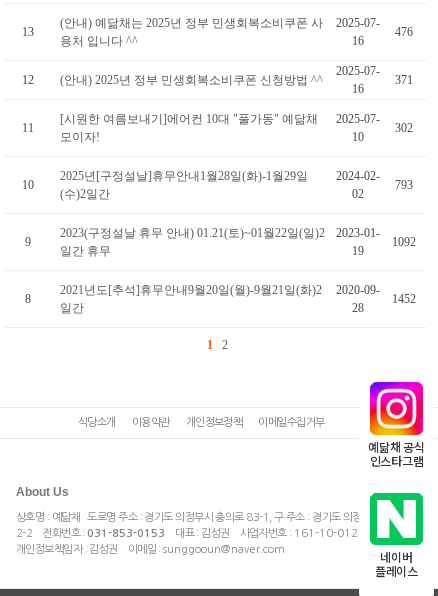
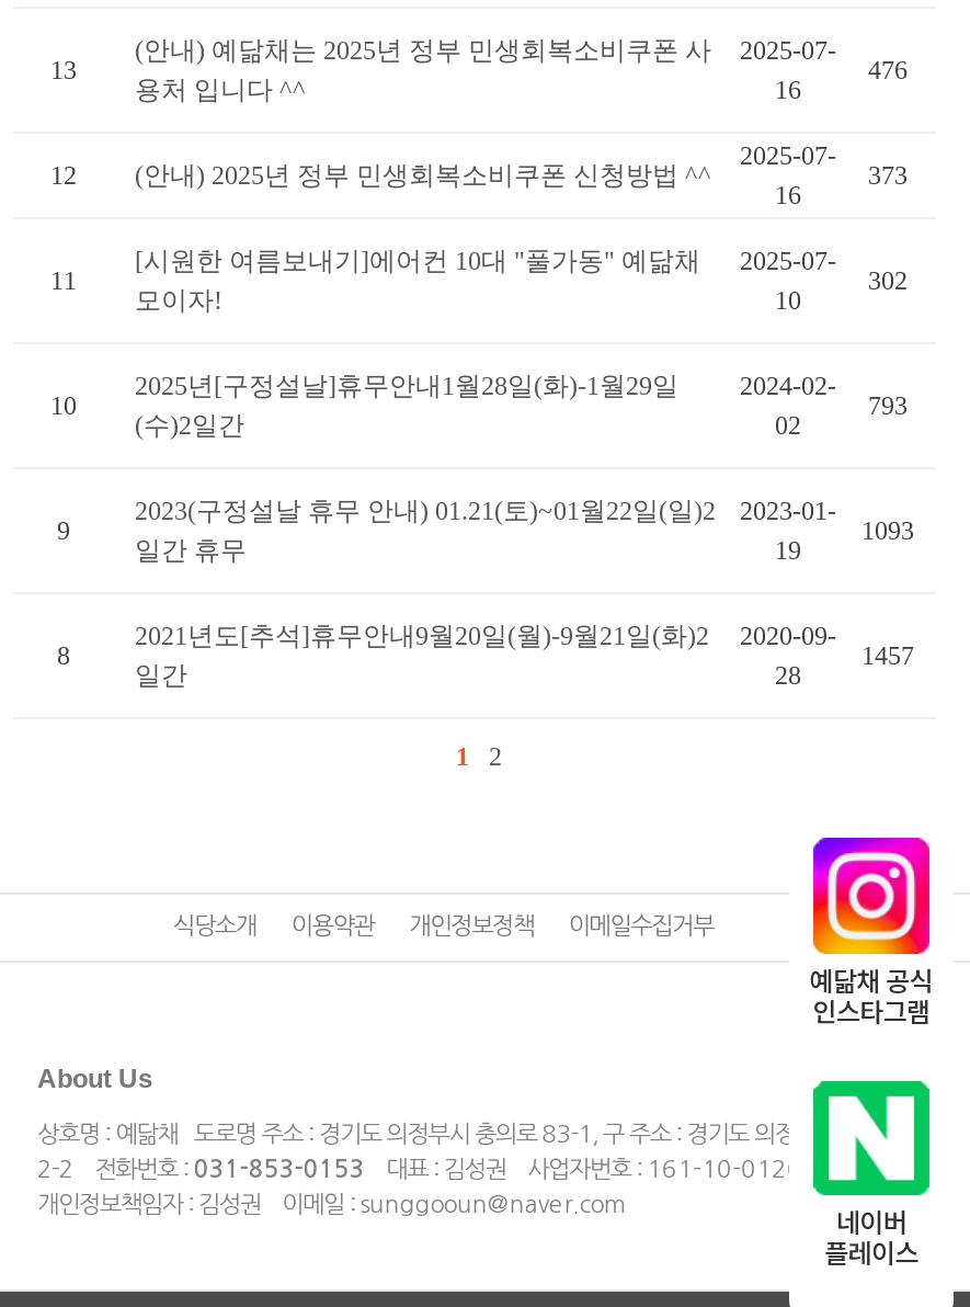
- 371
+ 373

- 1092
+ 1093

- 1452
+ 1457
